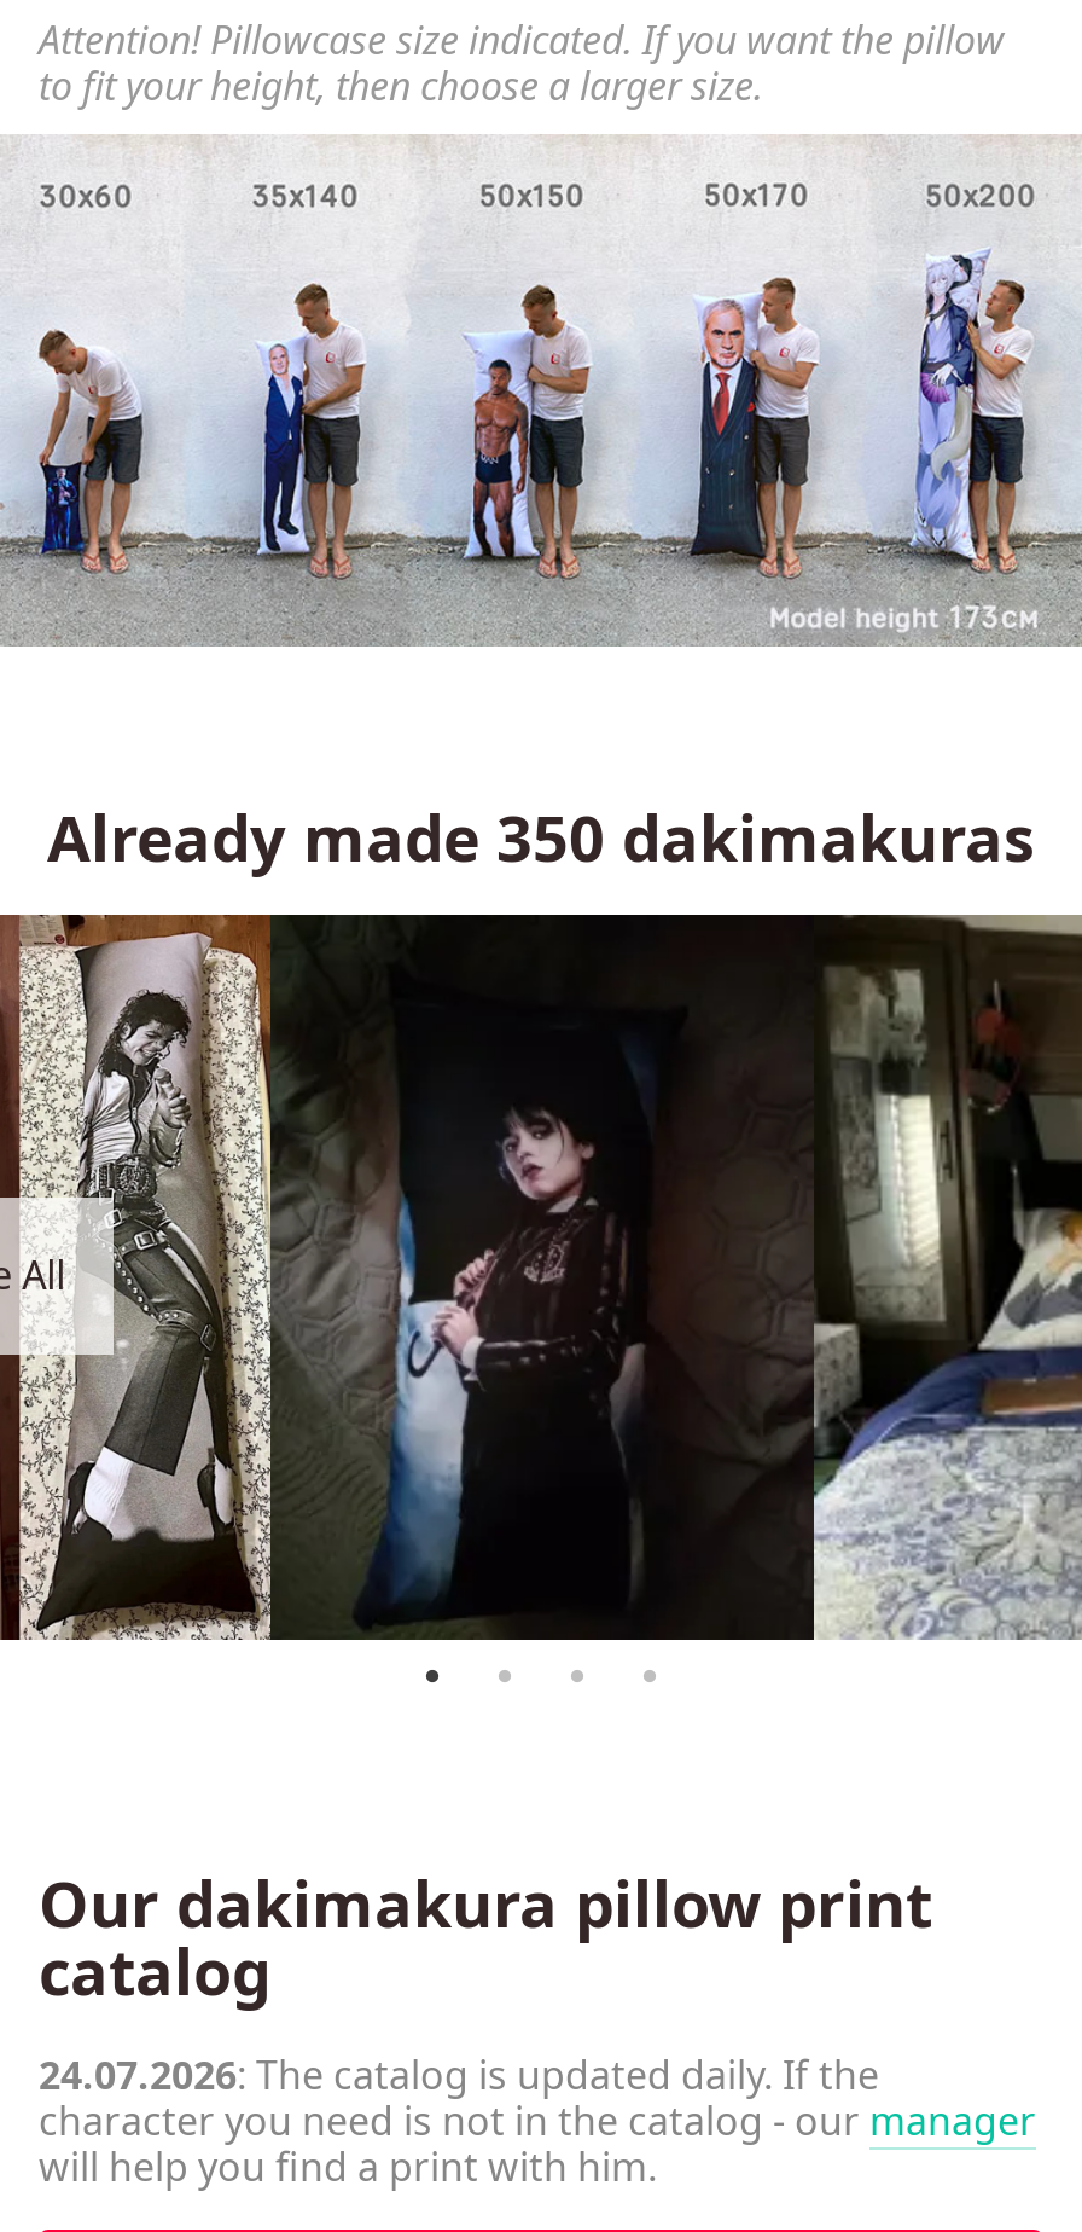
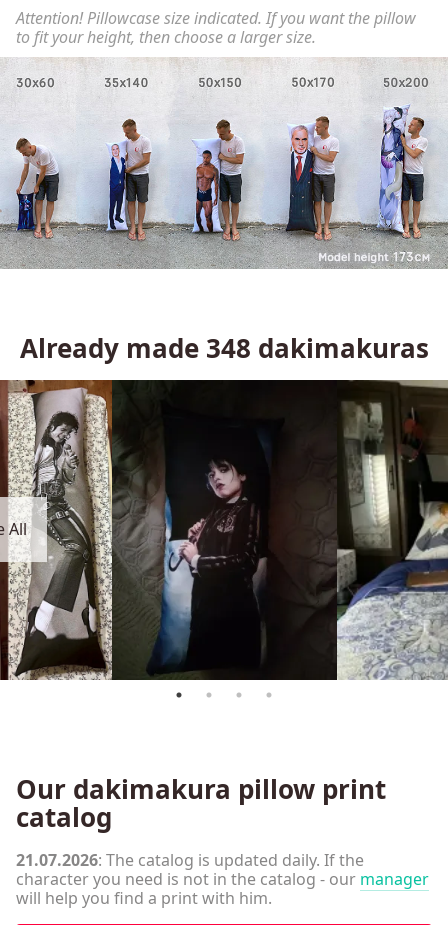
- Already made 350 dakimakuras
+ Already made 348 dakimakuras

- 24.07.2026: The catalog is updated daily. If the
+ 21.07.2026: The catalog is updated daily. If the
